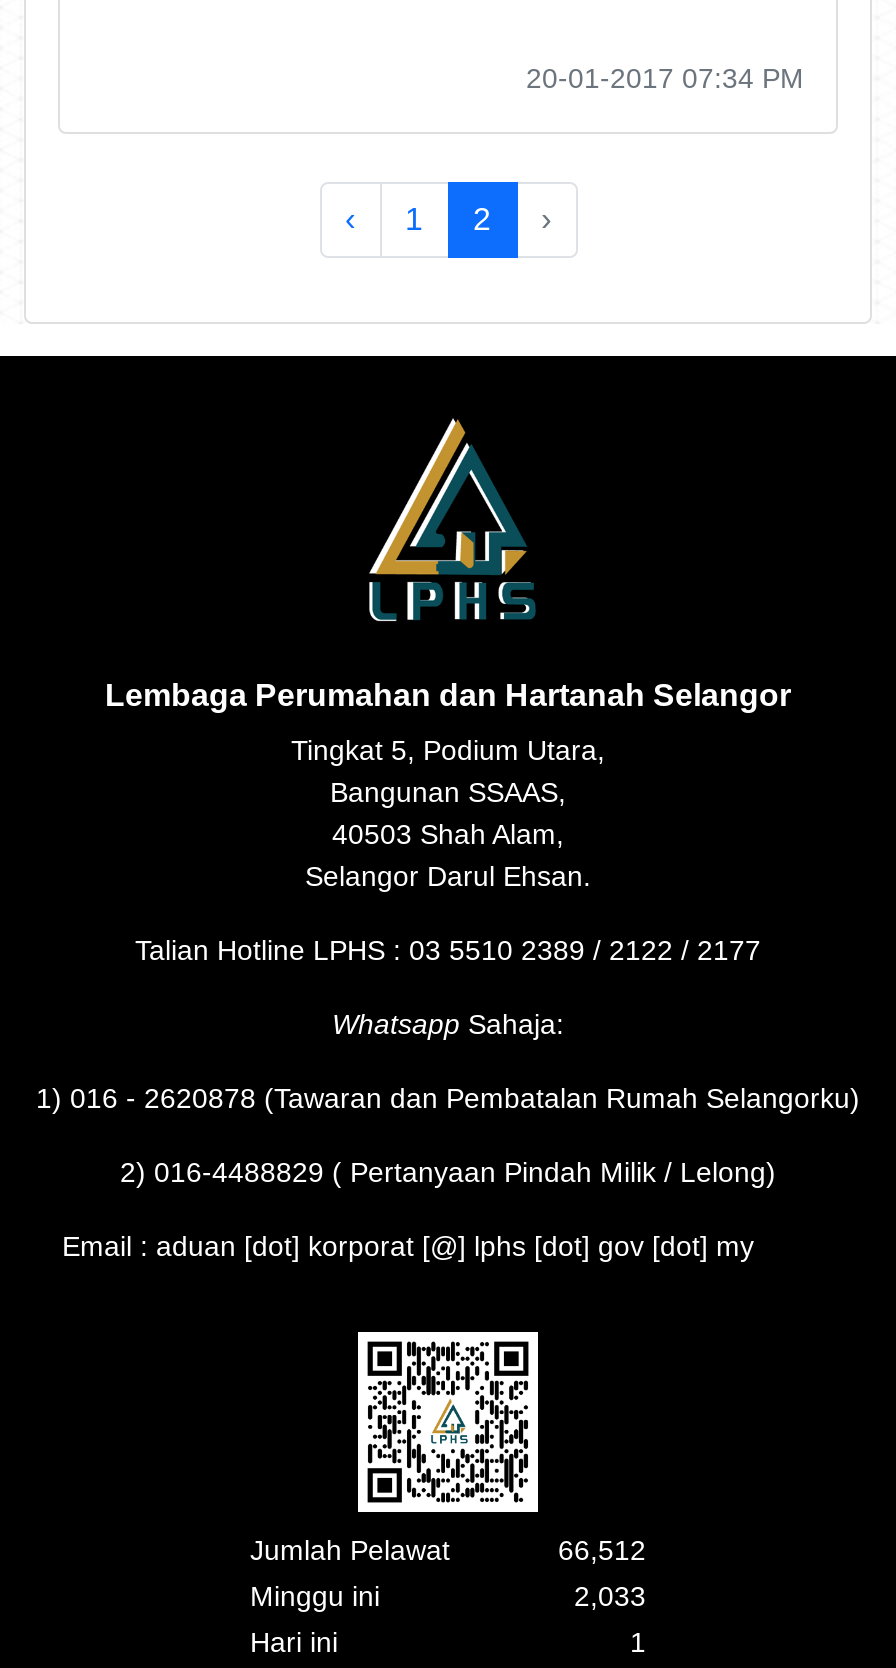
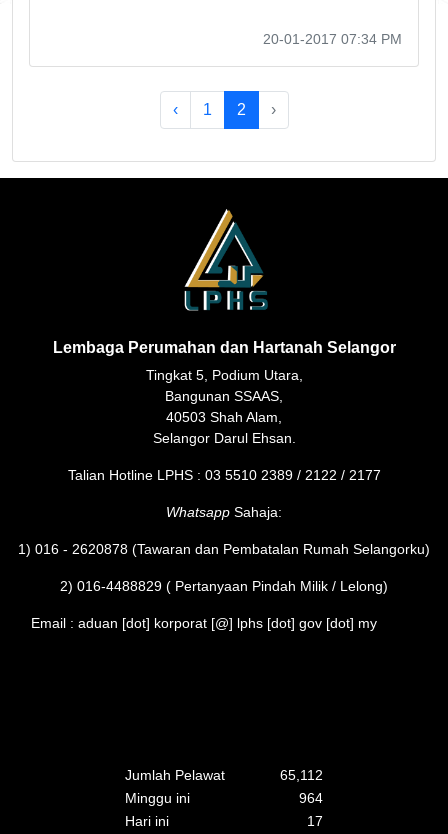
- [image]

- 66,512
+ 65,112

- 2,033
+ 964

- 1
+ 17
